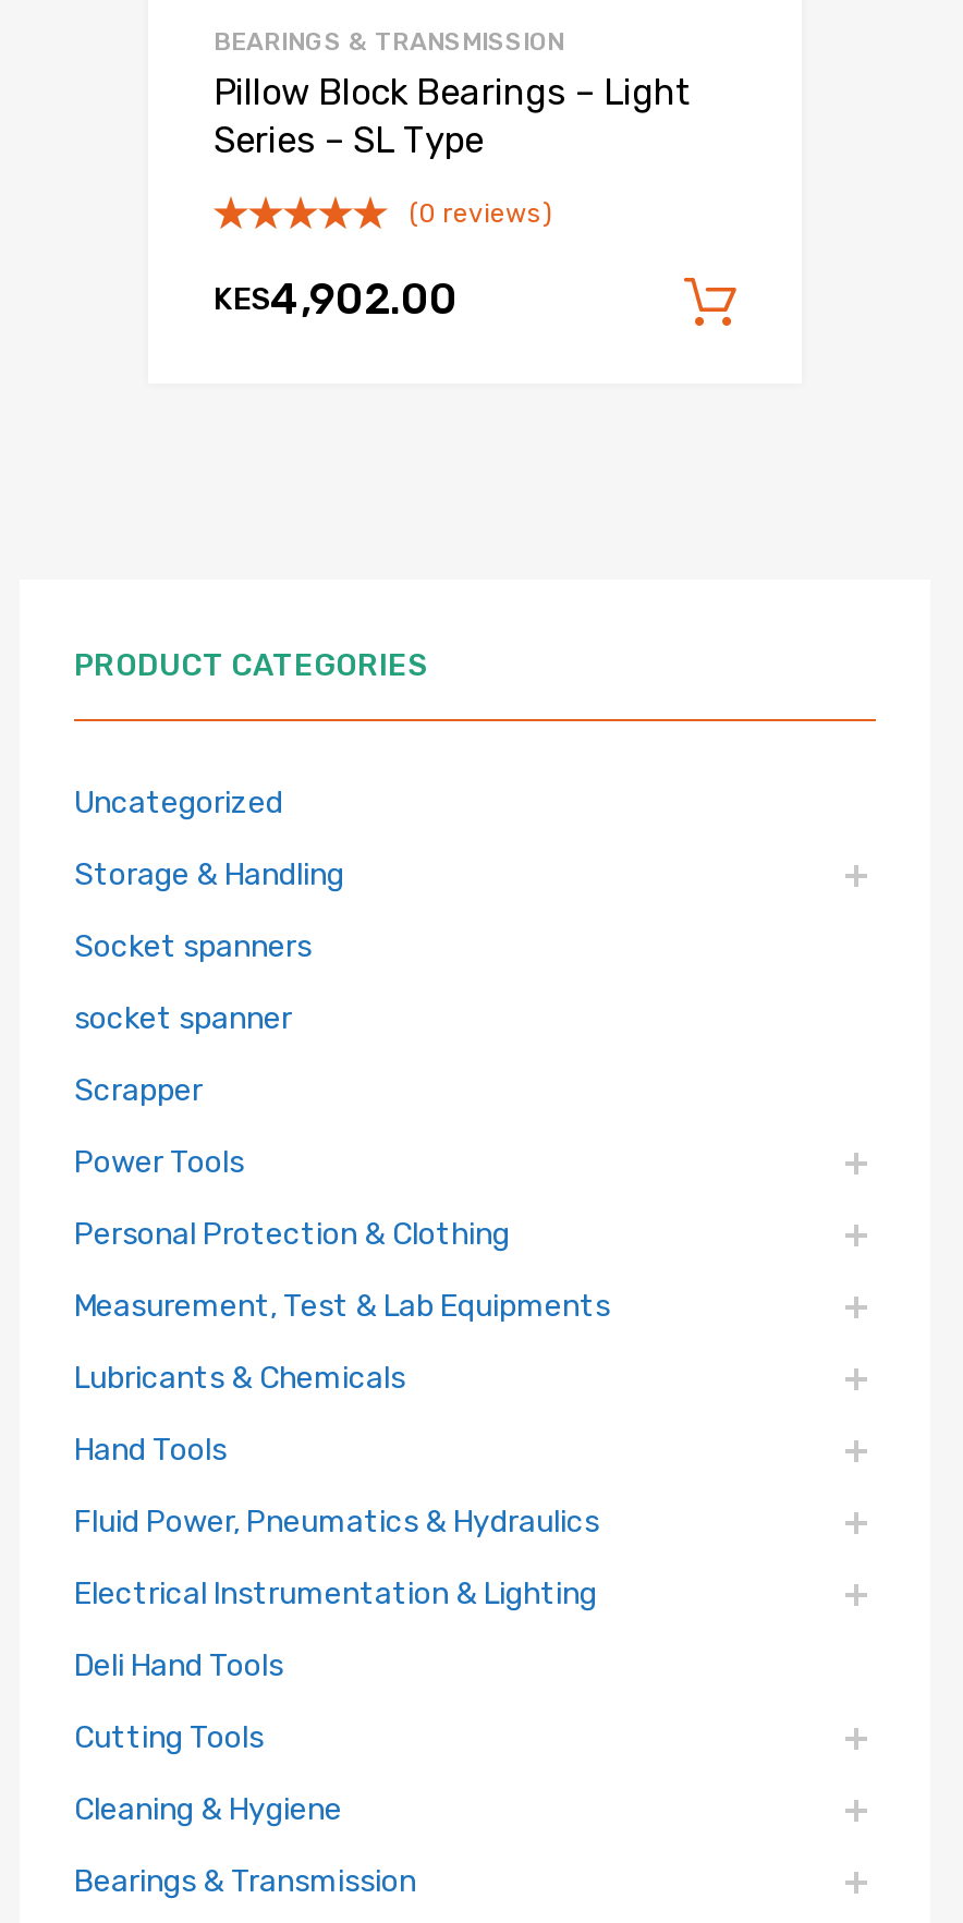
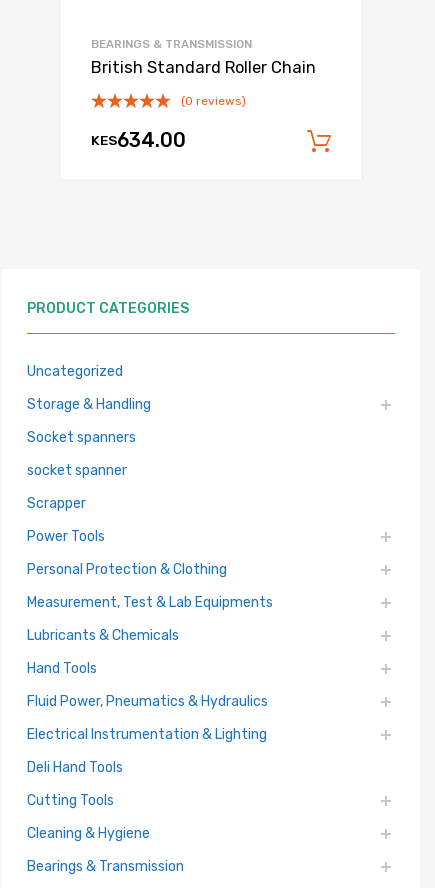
- Pillow Block Bearings – Light
- Series – SL Type
+ British Standard Roller Chain

- KES4,902.00
+ KES634.00
